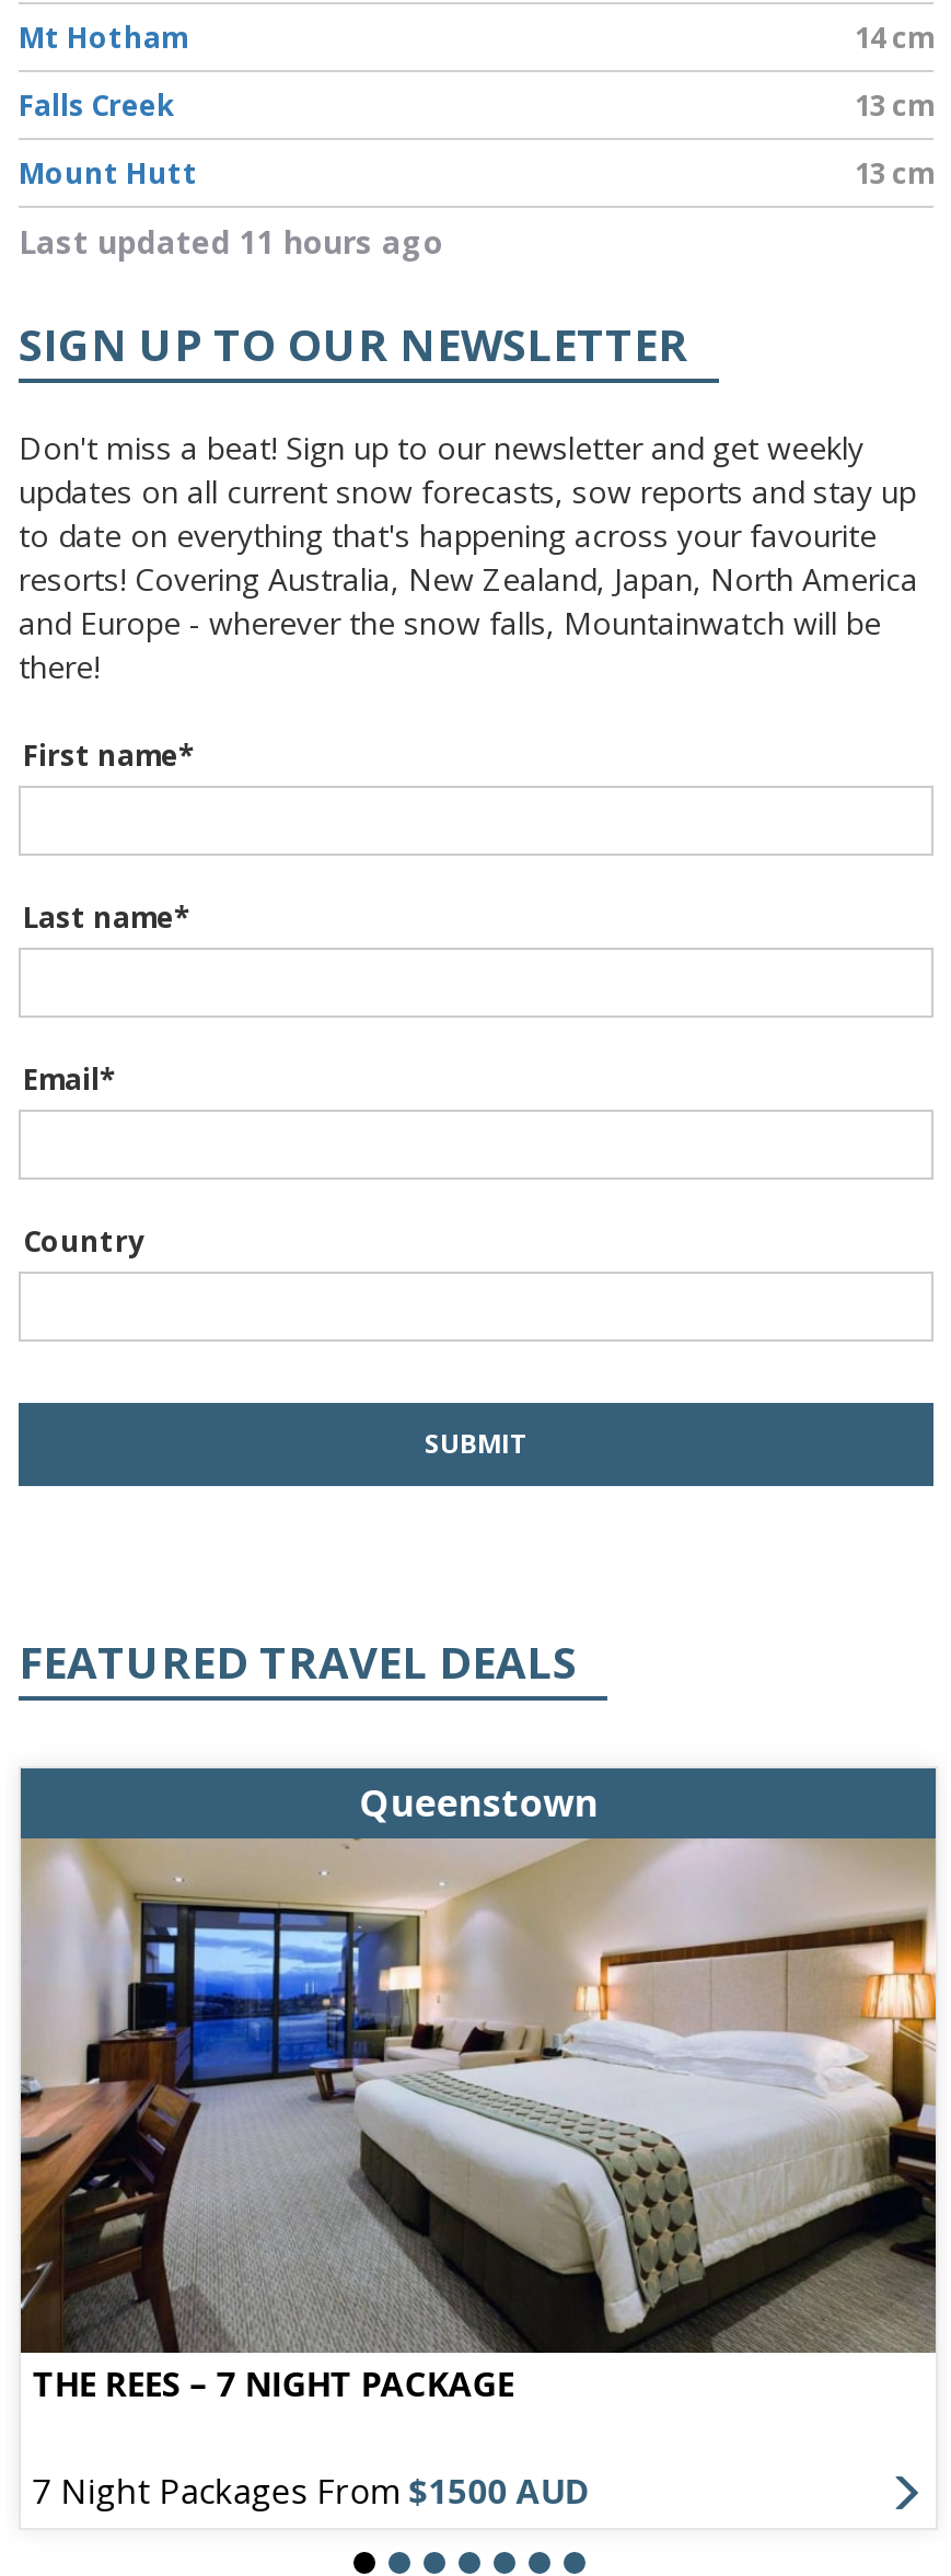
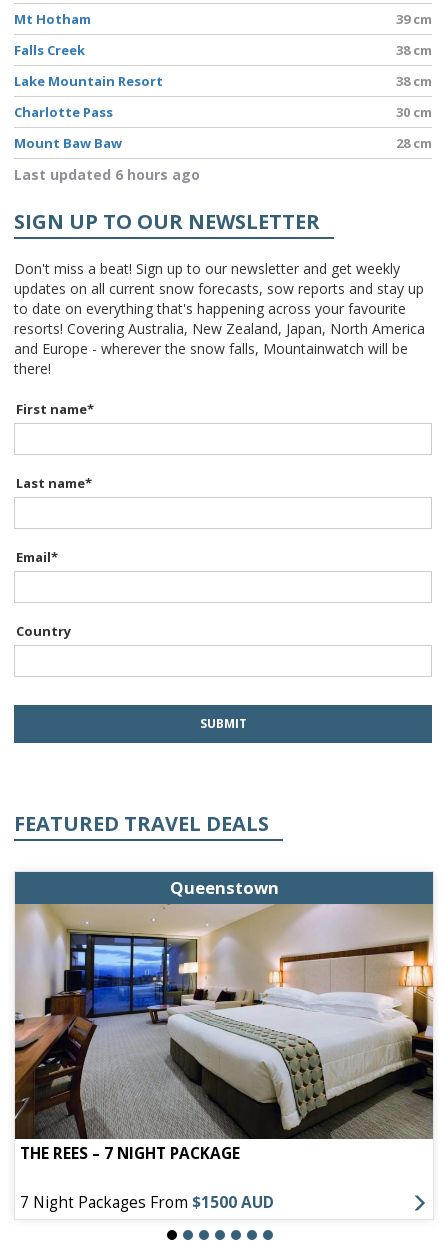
- 14 cm
+ 39 cm

- 13 cm
- Mount Hutt
- 13 cm
- Last updated 11 hours ago
+ 38 cm
+ Lake Mountain Resort
+ 38 cm
+ Charlotte Pass
+ 30 cm
+ Mount Baw Baw
+ 28 cm
+ Last updated 6 hours ago
